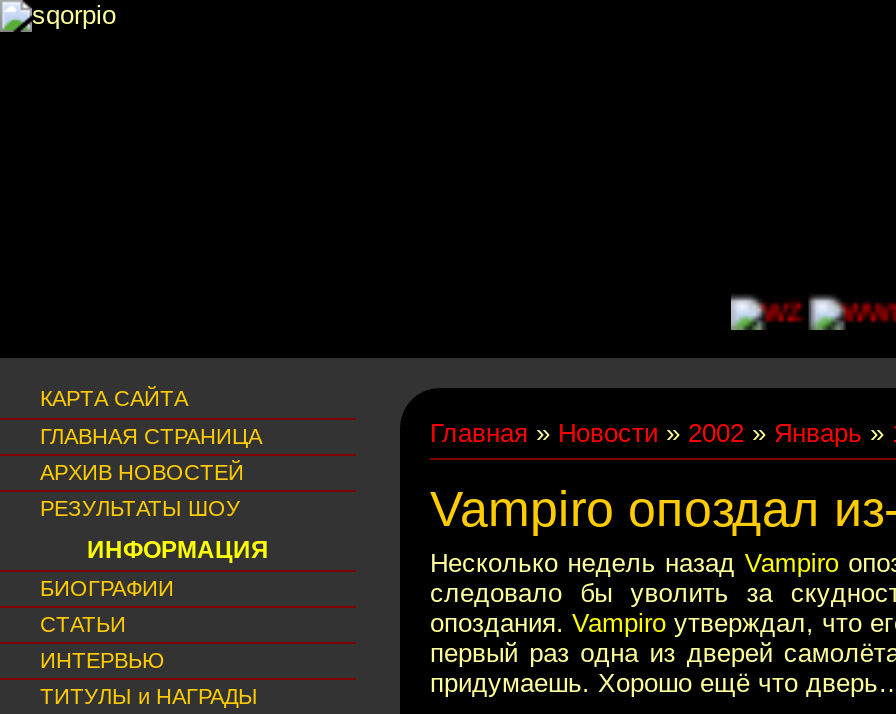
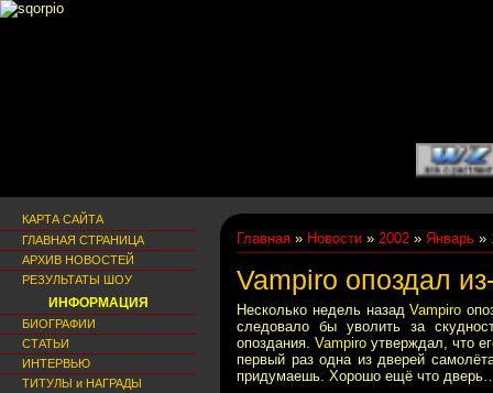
- [image]
+ [image]
